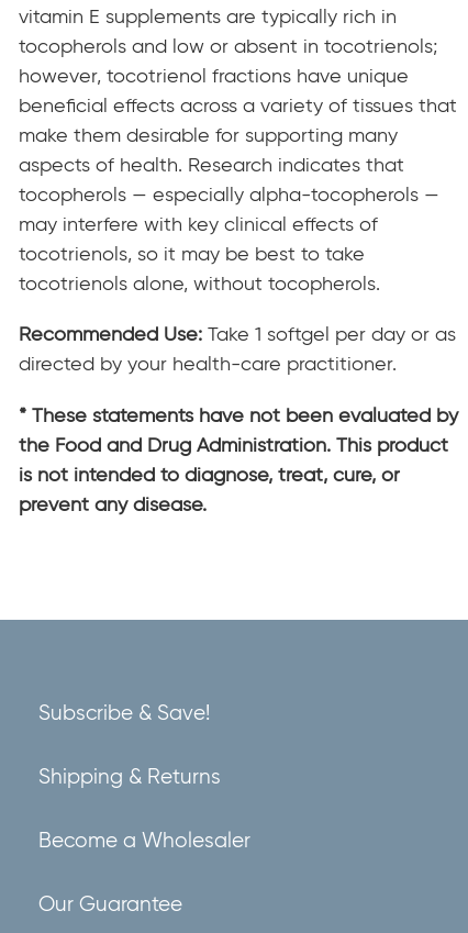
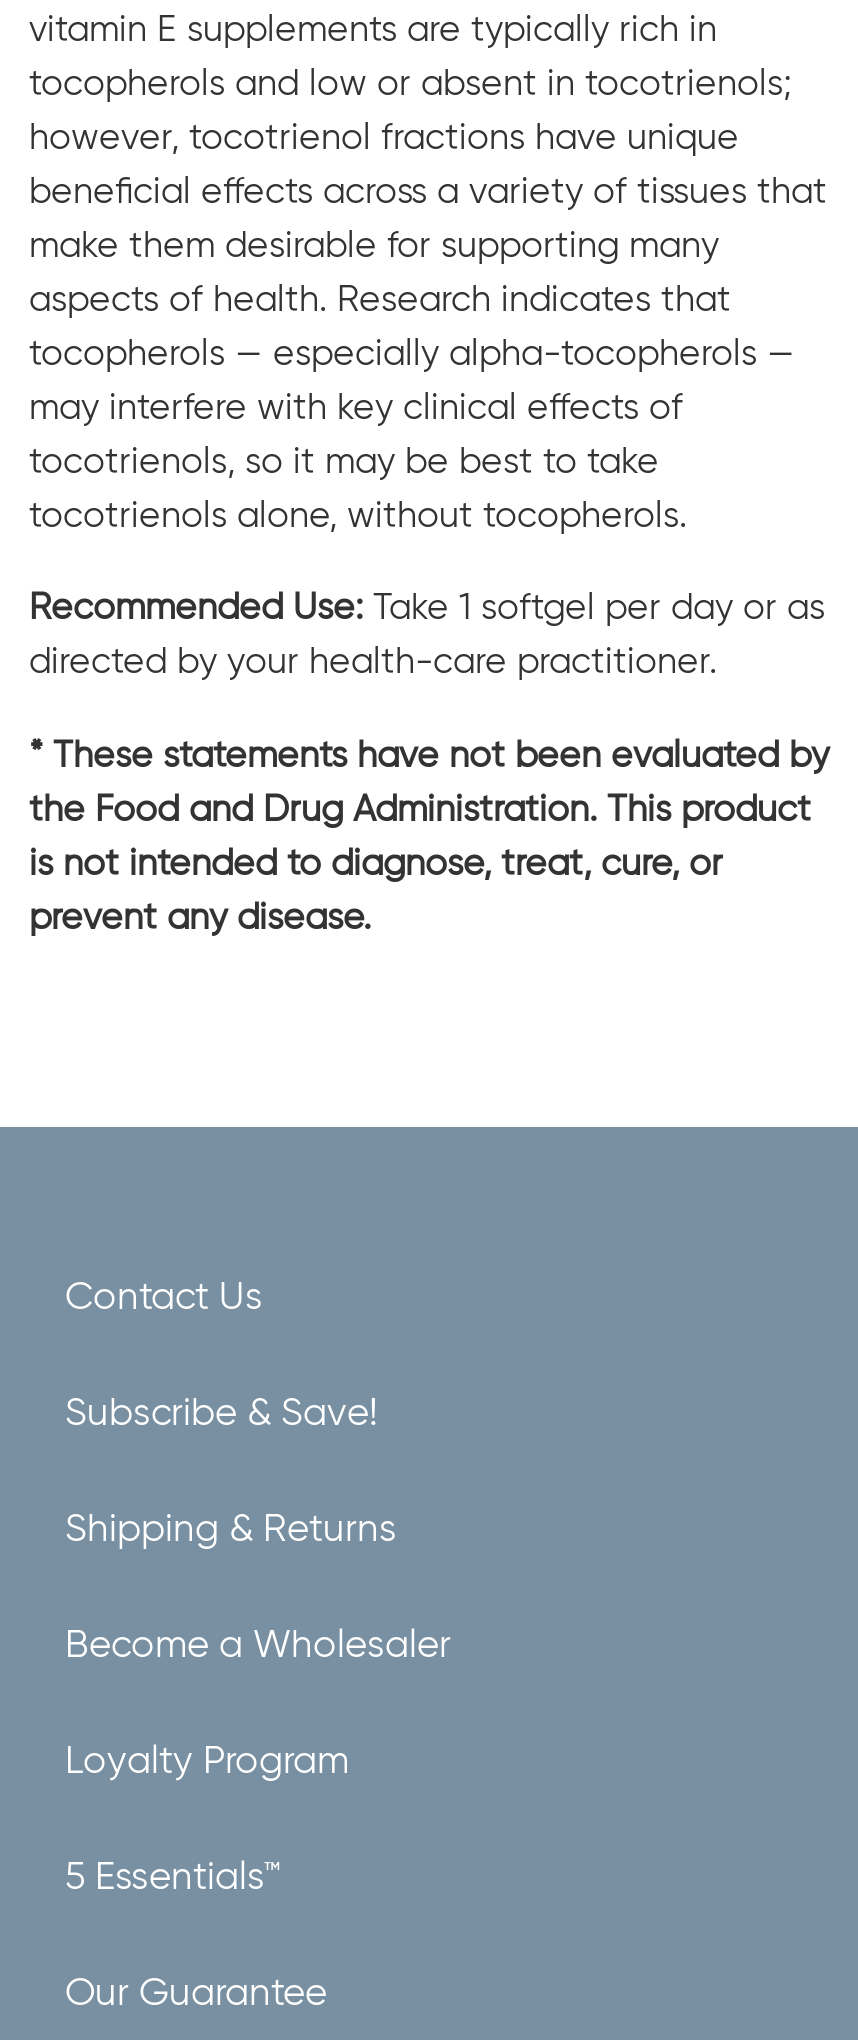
+ Contact Us

+ Loyalty Program
+ 5 Essentials™
